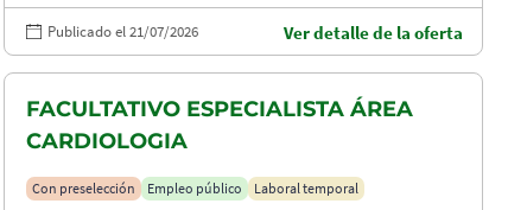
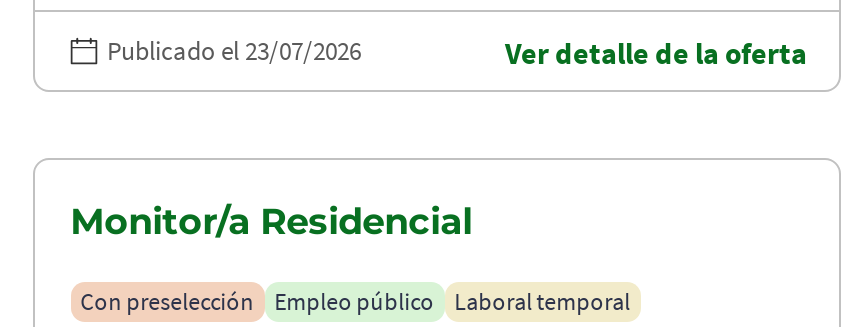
- Publicado el 21/07/2026
+ Publicado el 23/07/2026

- FACULTATIVO ESPECIALISTA ÁREA
- CARDIOLOGIA
+ Monitor/a Residencial
